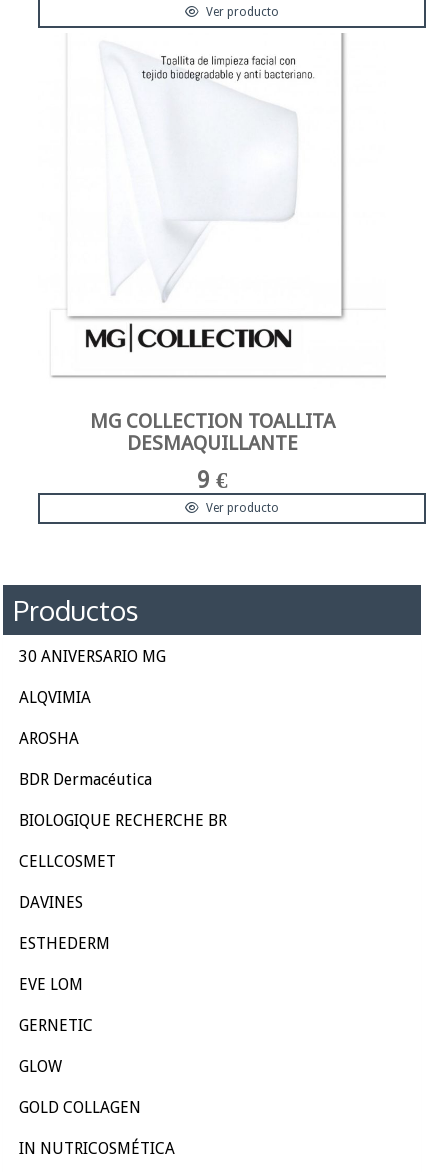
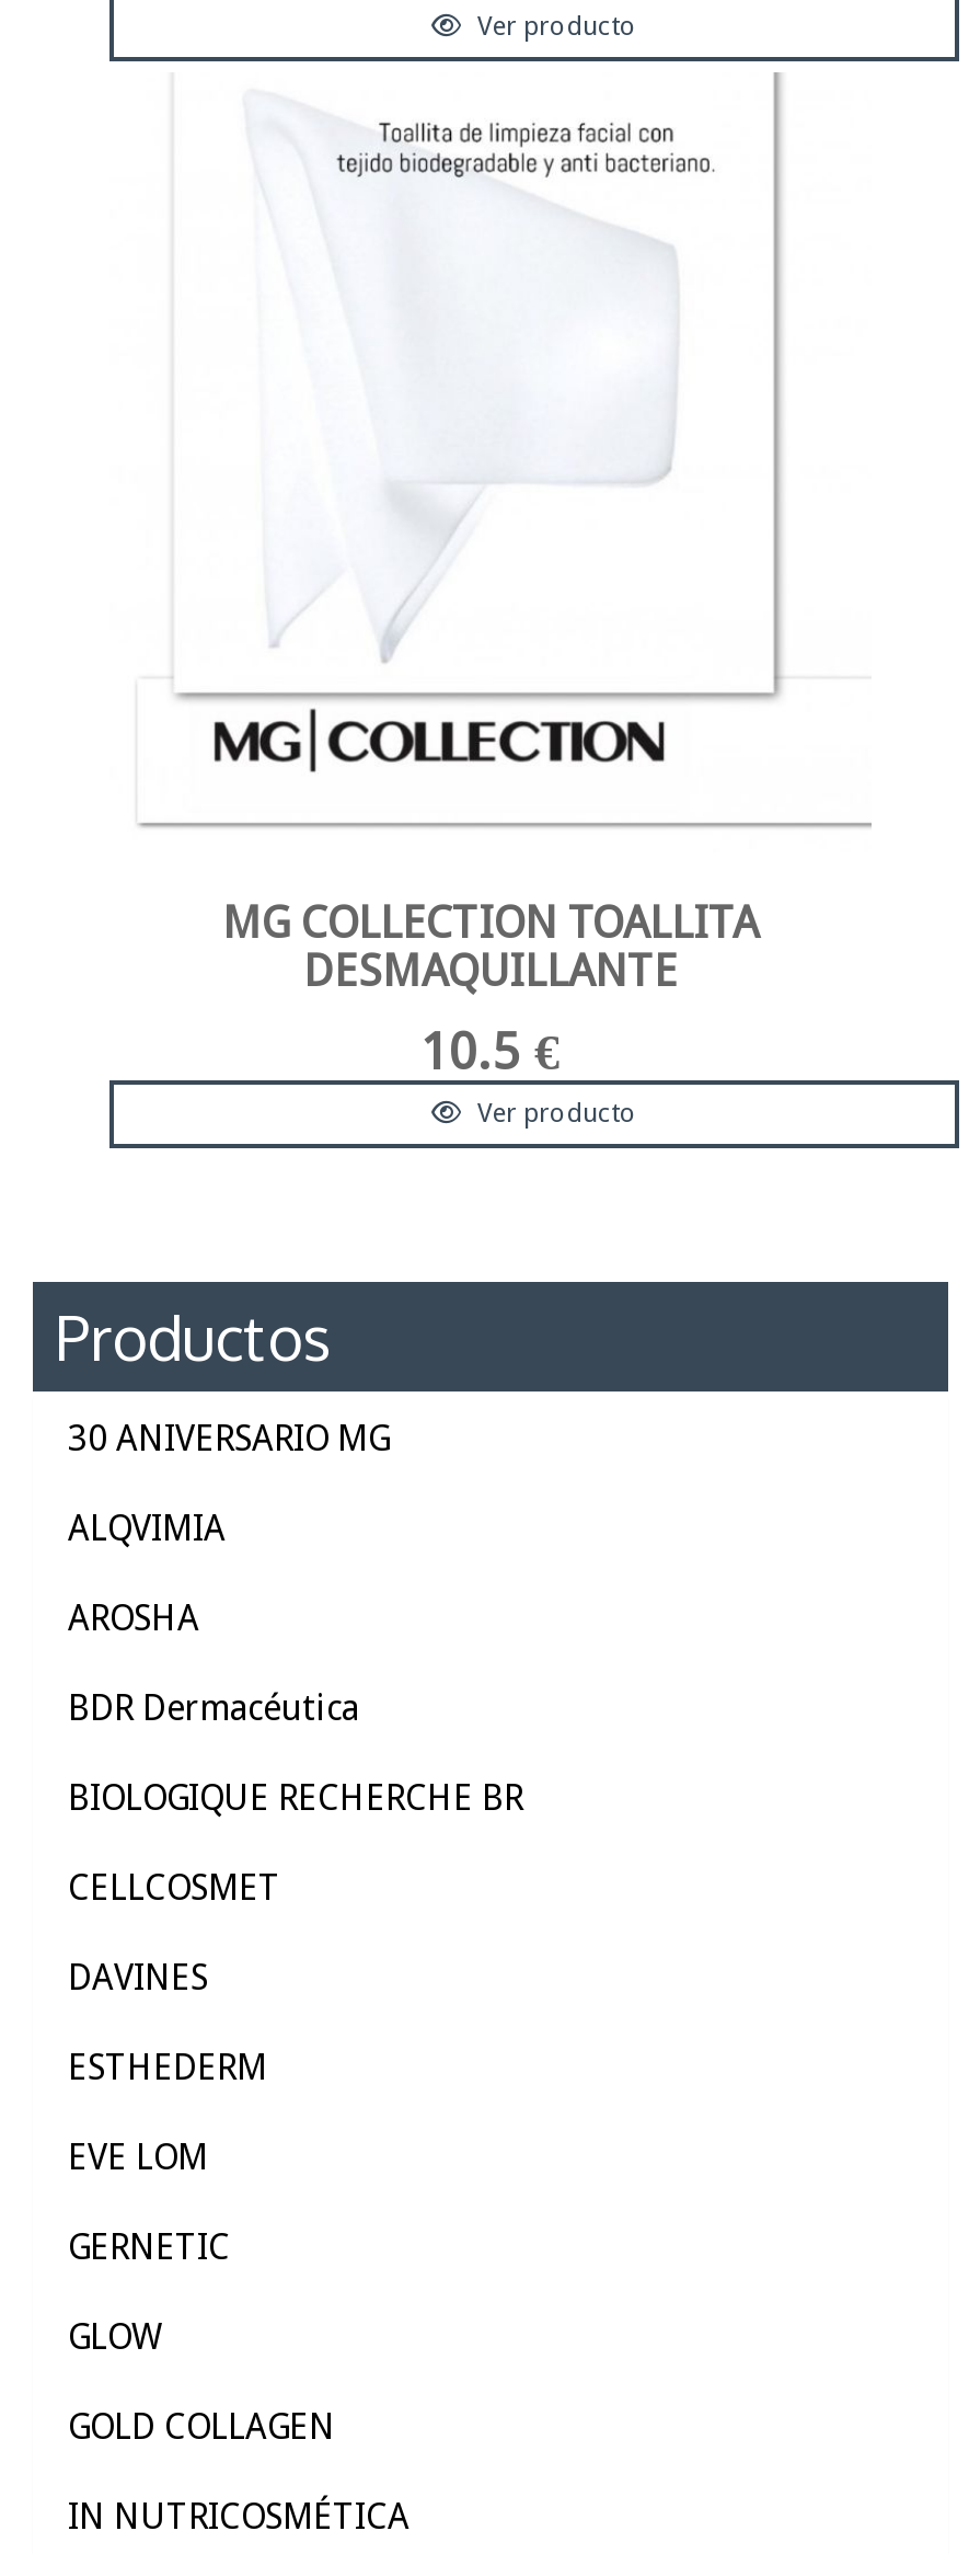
- 9 €
+ 10.5 €
